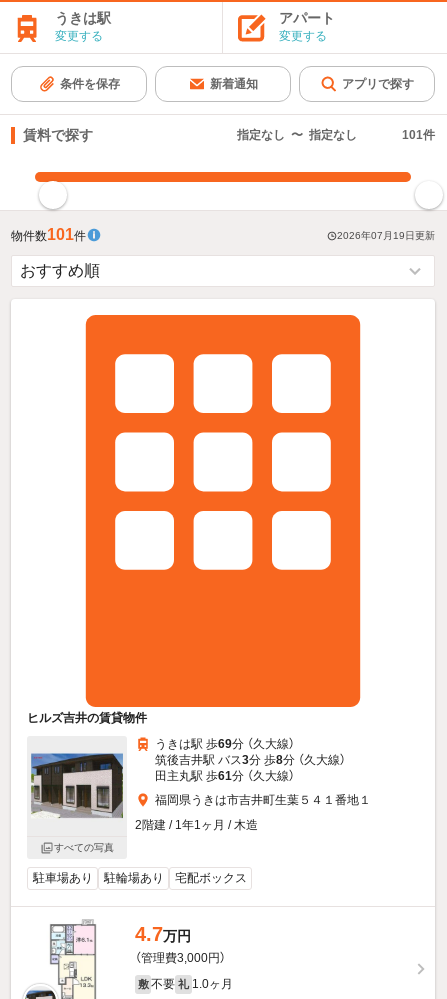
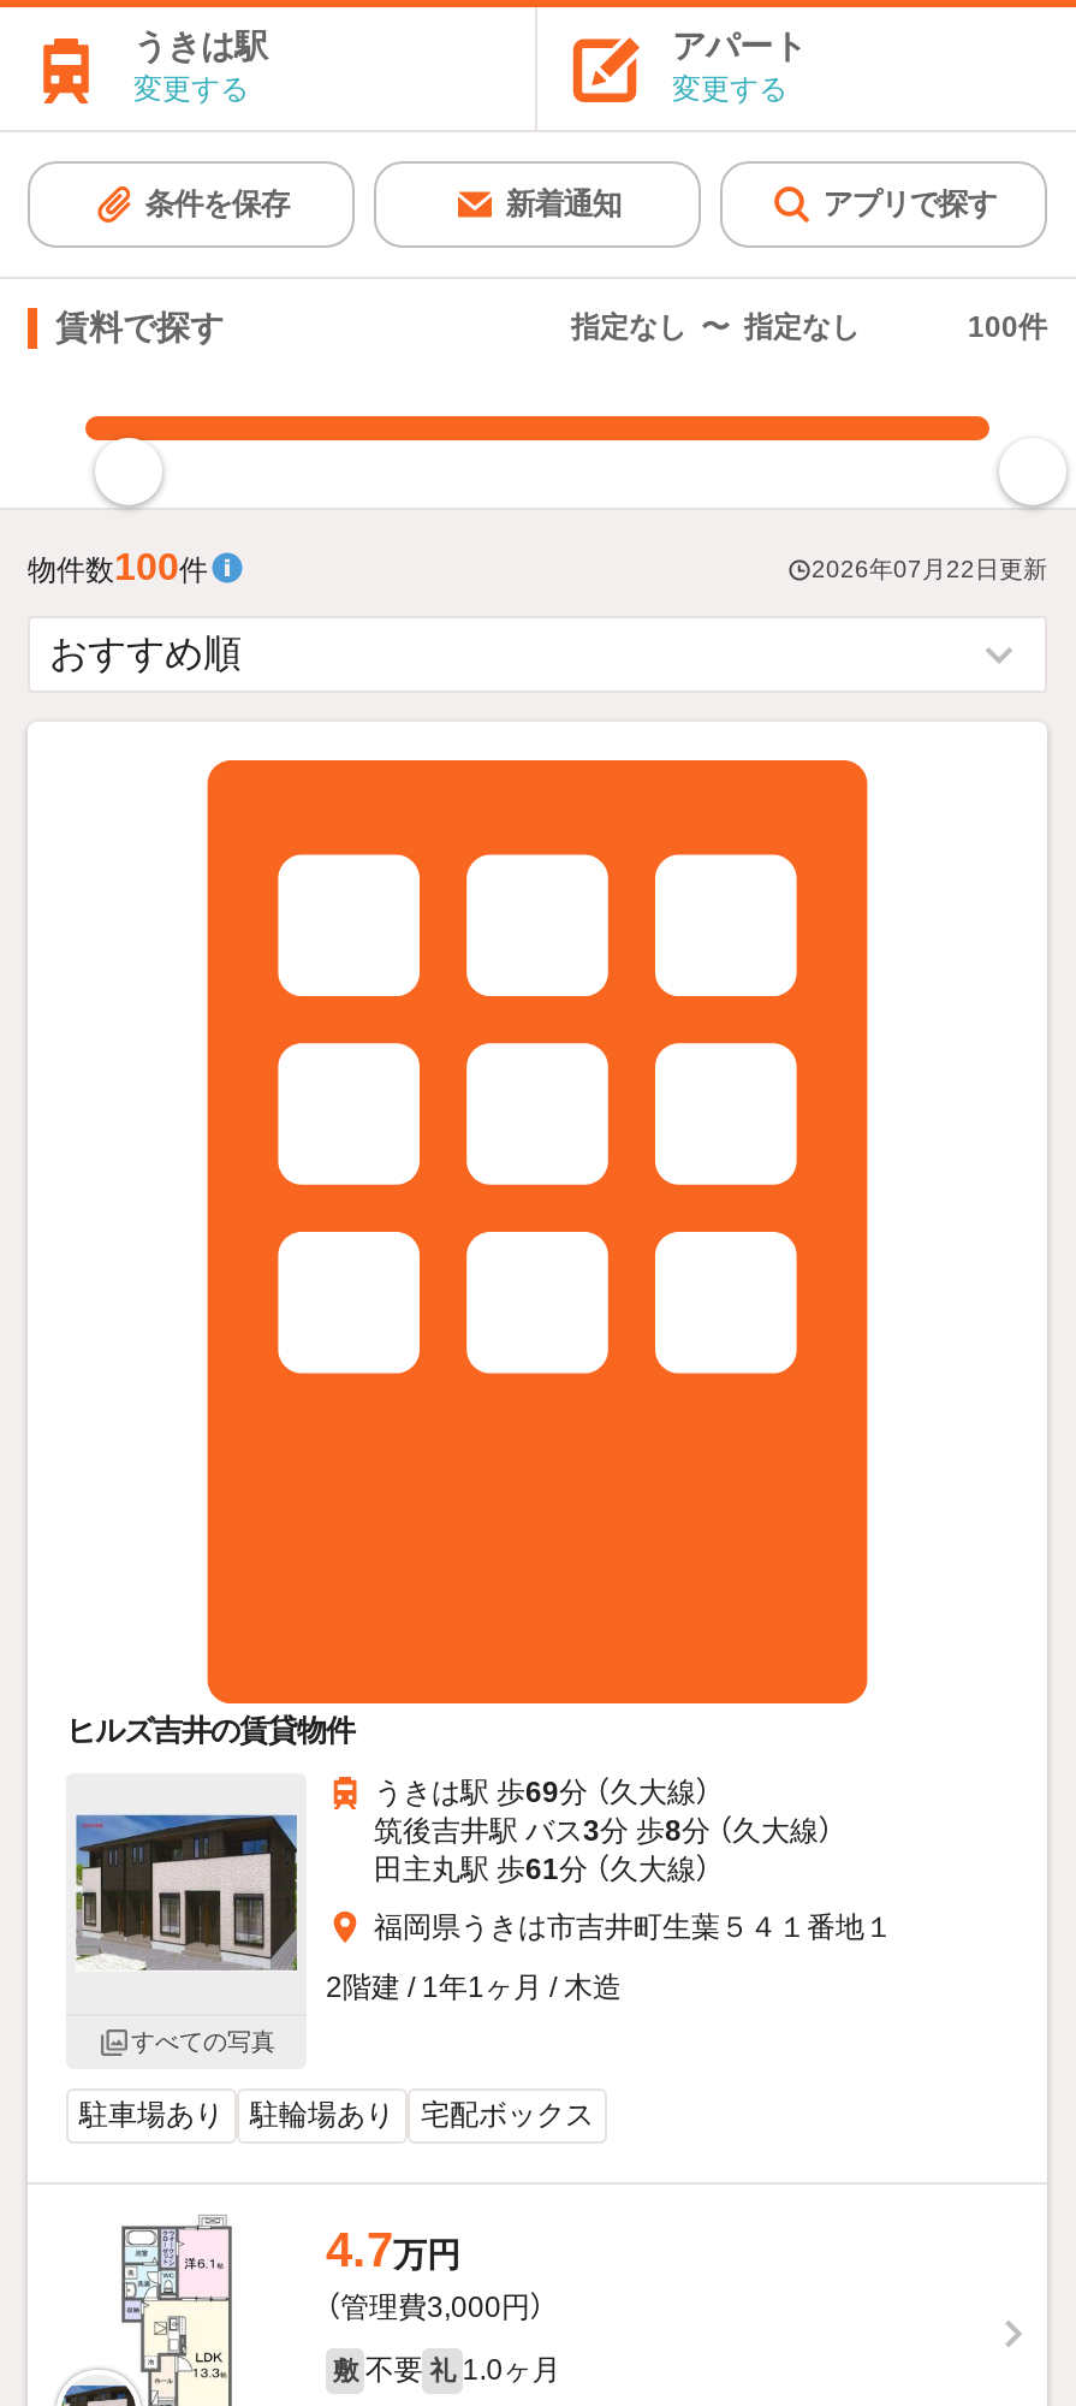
- 101件
+ 100件

- 物件数101件
+ 物件数100件

- 2026年07月19日更新
+ 2026年07月22日更新
